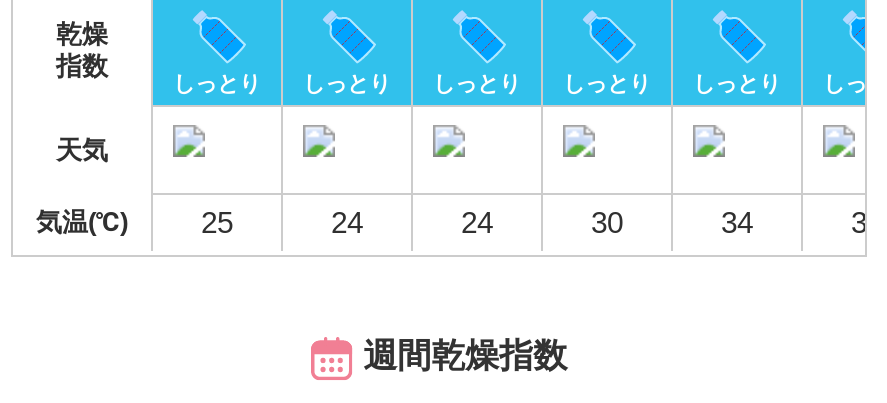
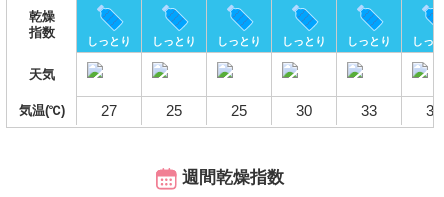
- 25
+ 27

- 24
+ 25

- 24
+ 25

- 34
+ 33
